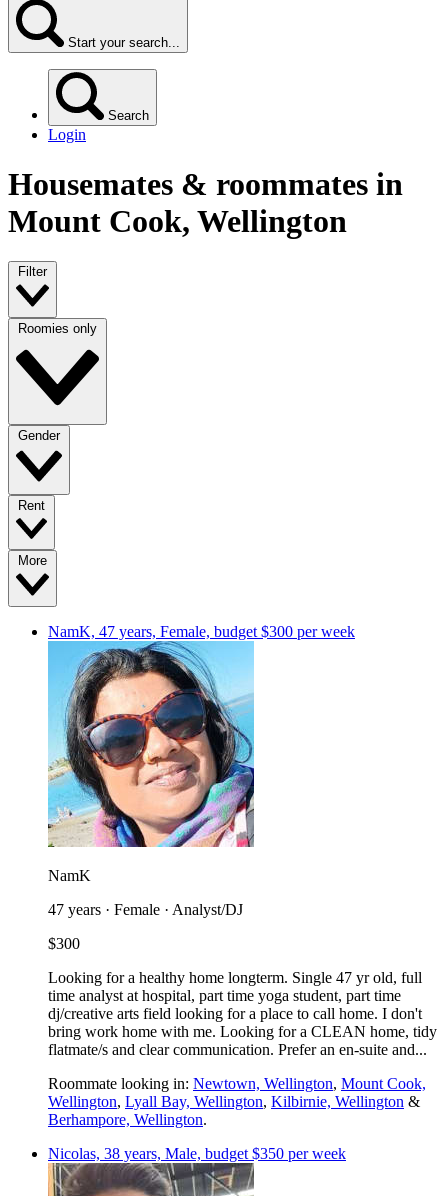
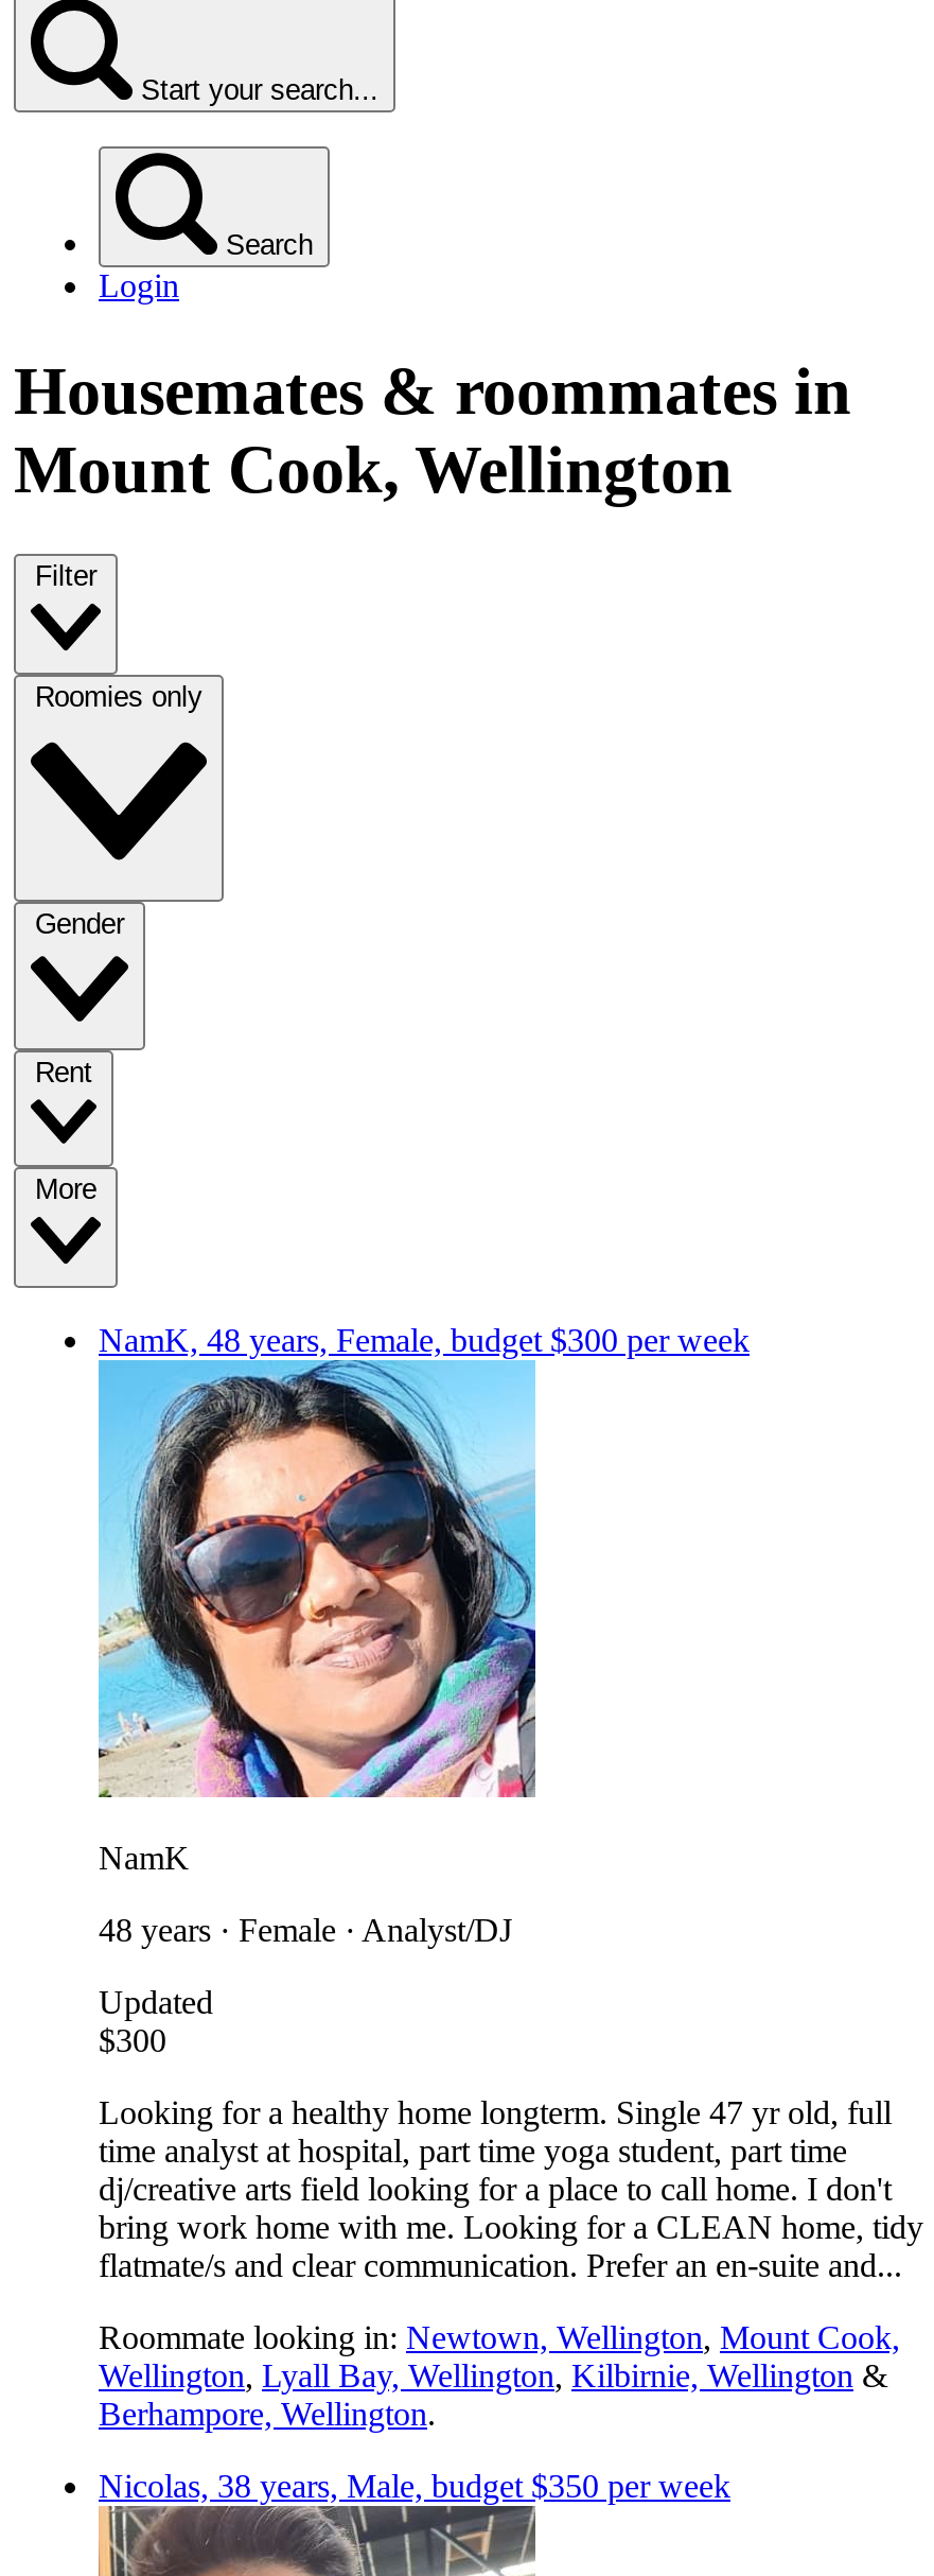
- NamK, 47 years, Female, budget $300 per week
+ NamK, 48 years, Female, budget $300 per week

- 47 years · Female · Analyst/DJ
+ 48 years · Female · Analyst/DJ
+ Updated
